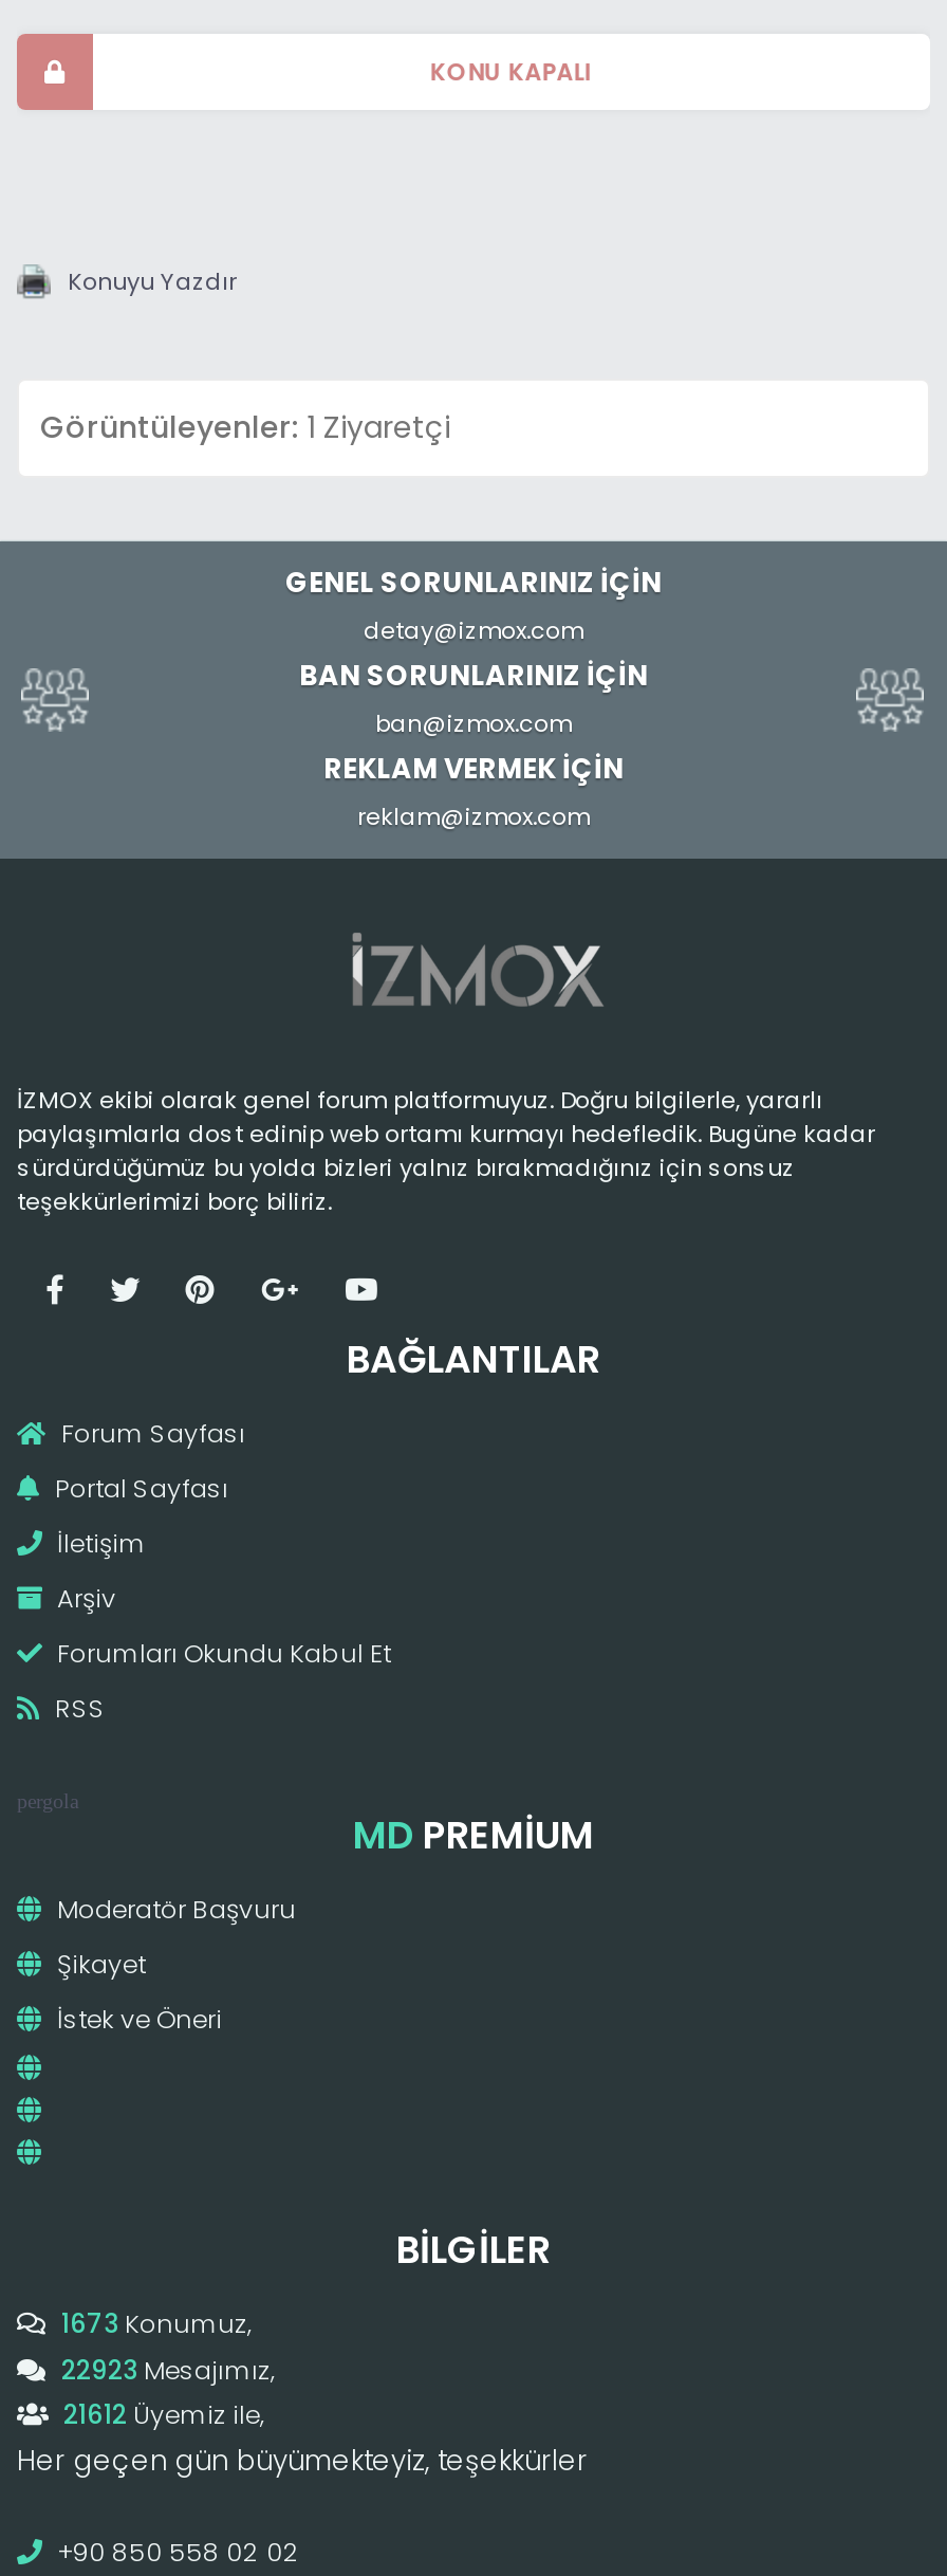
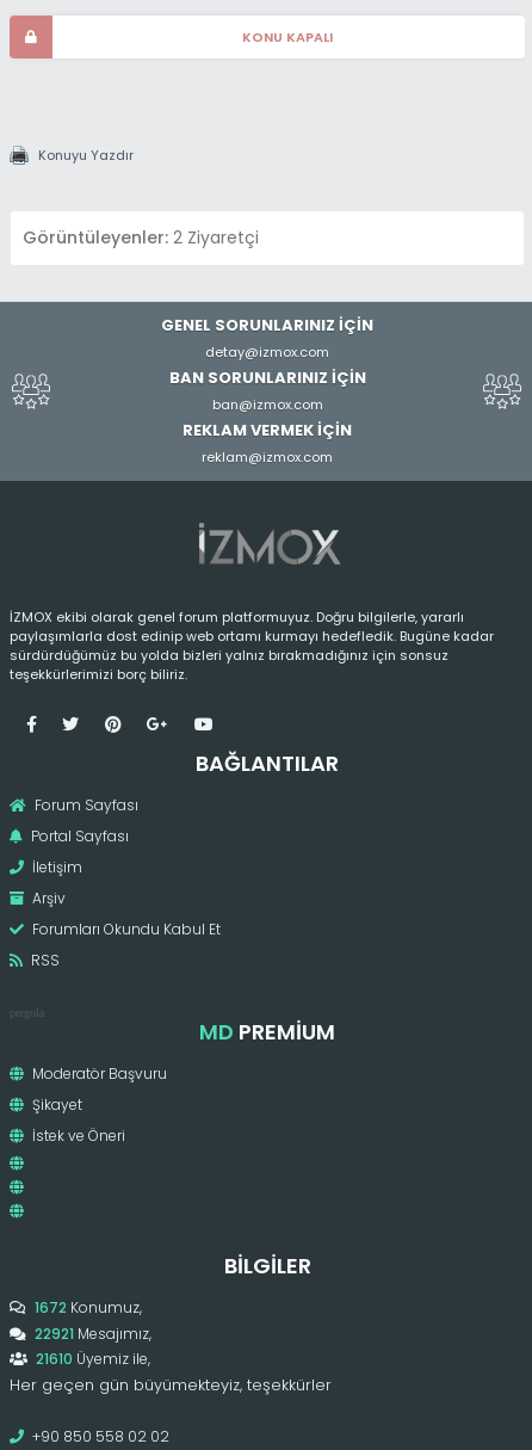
- Görüntüleyenler: 1 Ziyaretçi
+ Görüntüleyenler: 2 Ziyaretçi

- 1673 Konumuz,
+ 1672 Konumuz,

- 22923 Mesajımız,
+ 22921 Mesajımız,

- 21612 Üyemiz ile,
+ 21610 Üyemiz ile,
